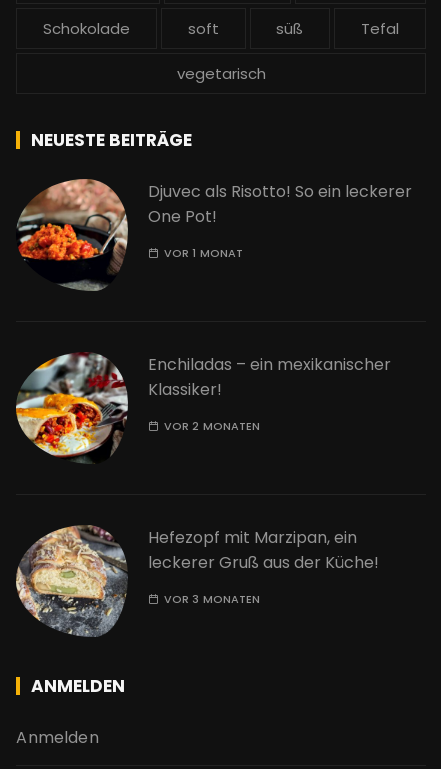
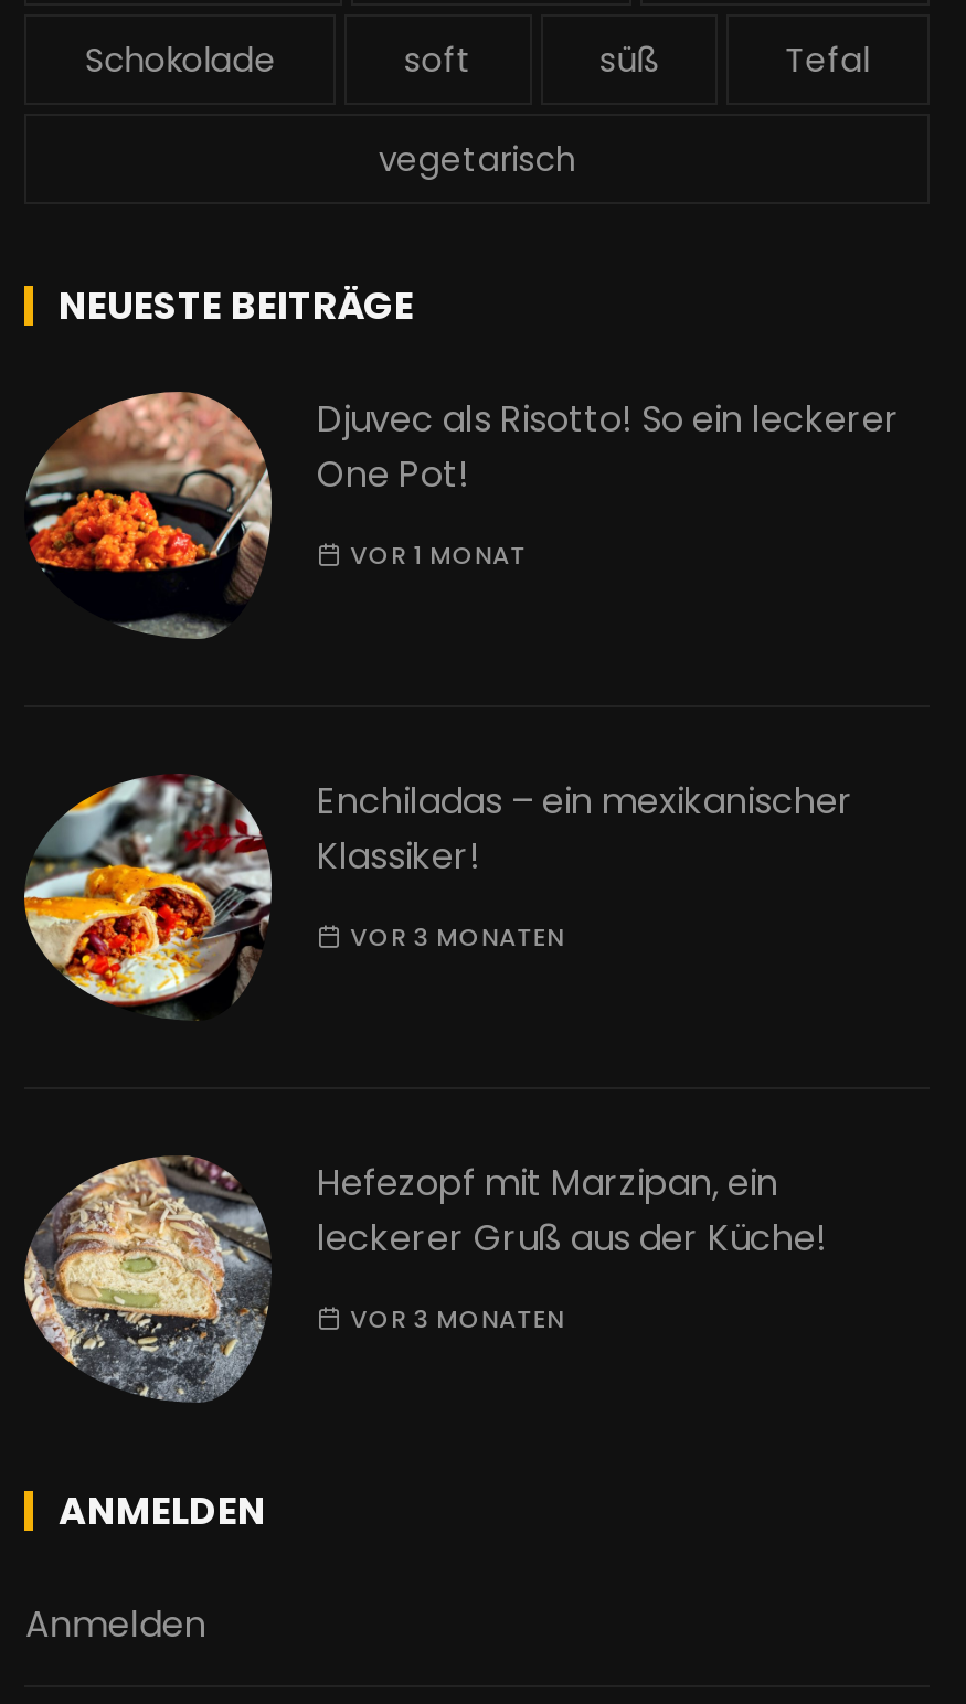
- VOR 2 MONATEN
+ VOR 3 MONATEN
